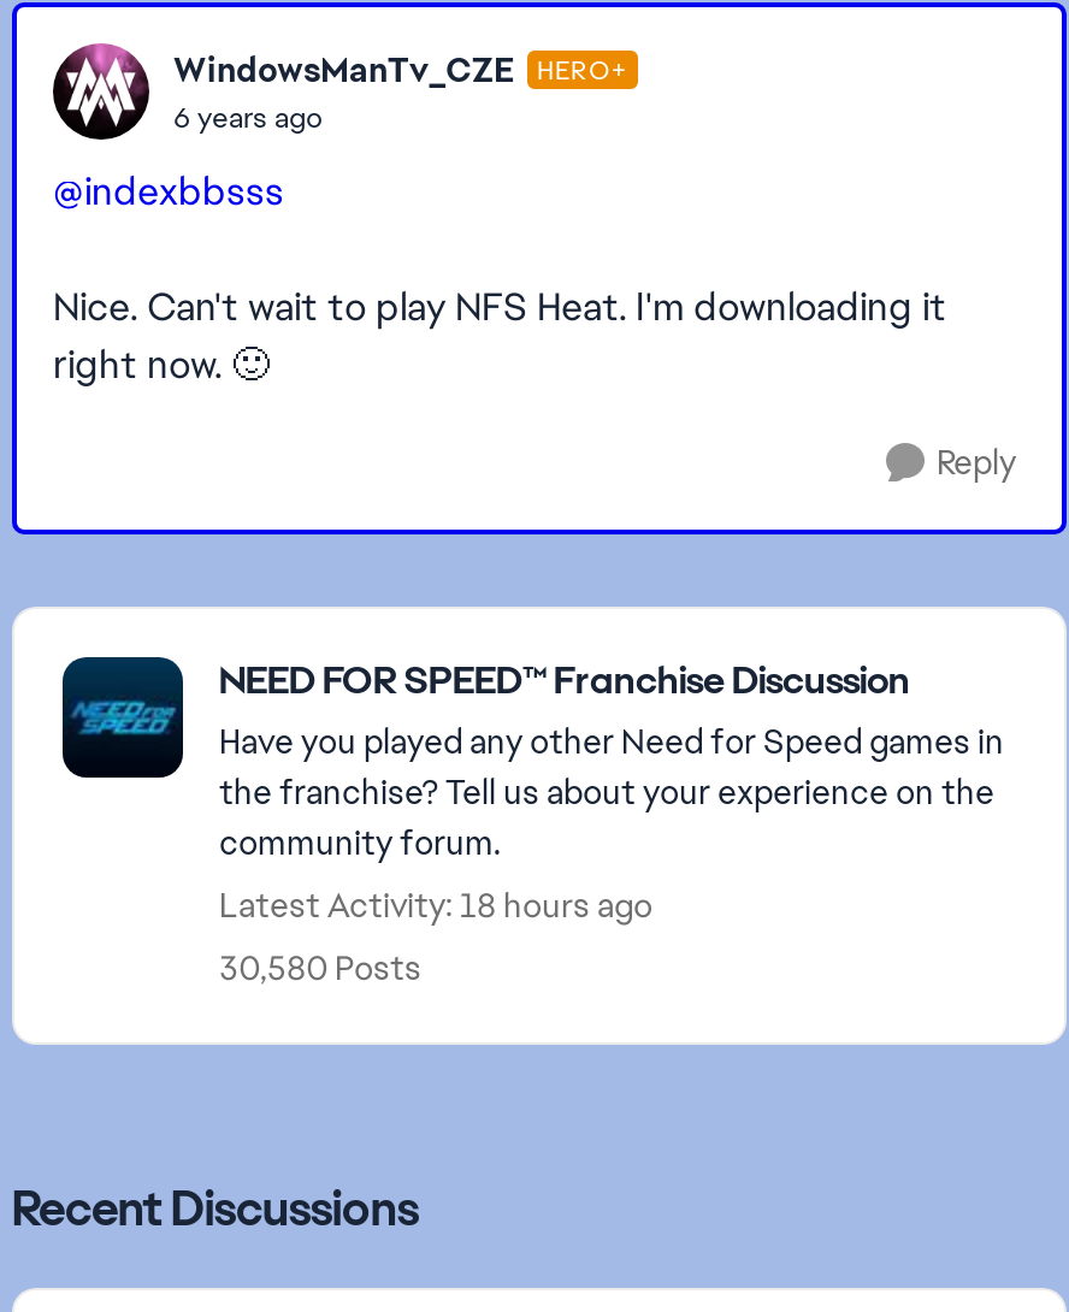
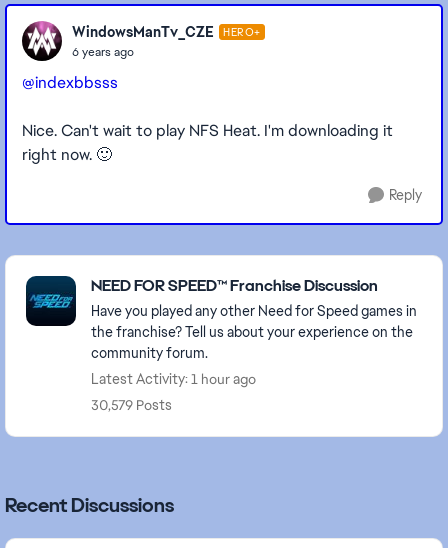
- Latest Activity: 18 hours ago
+ Latest Activity: 1 hour ago

- 30,580 Posts
+ 30,579 Posts
